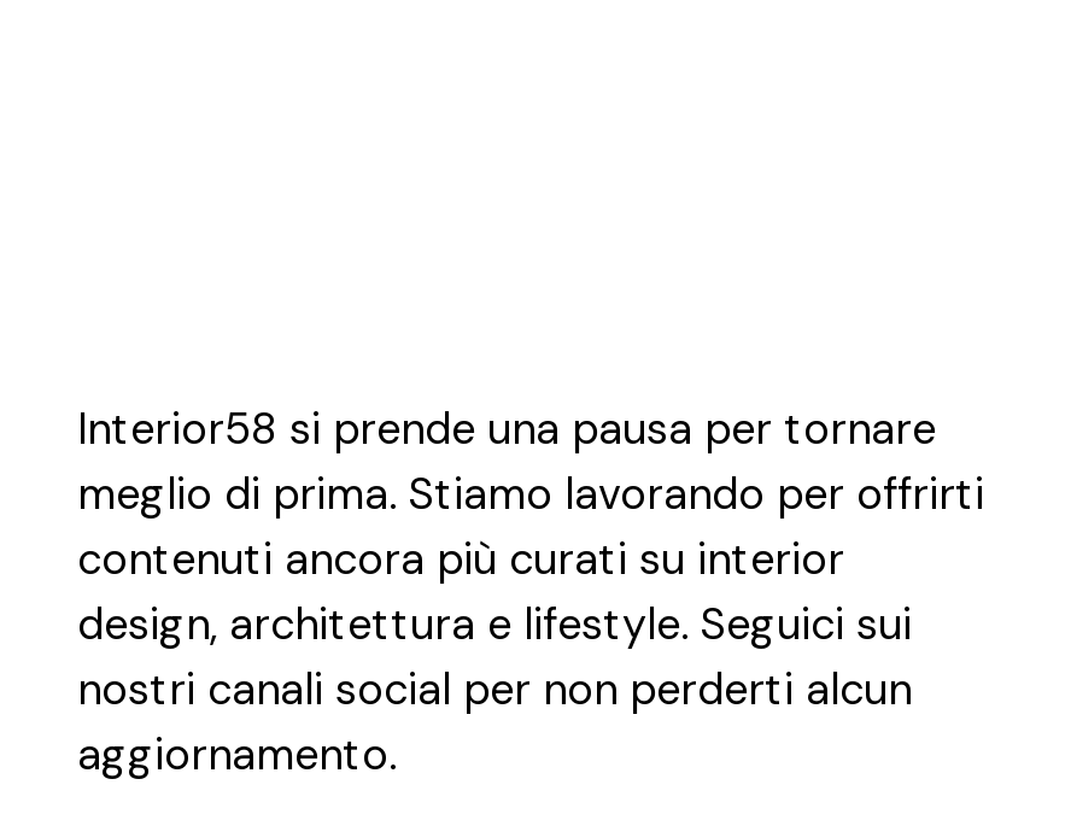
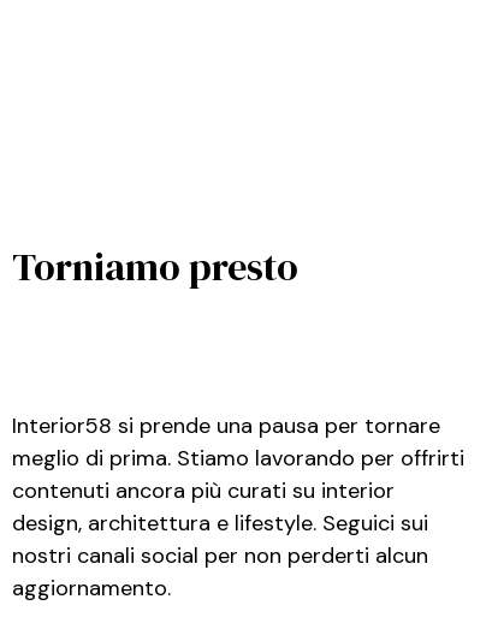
+ Torniamo presto
